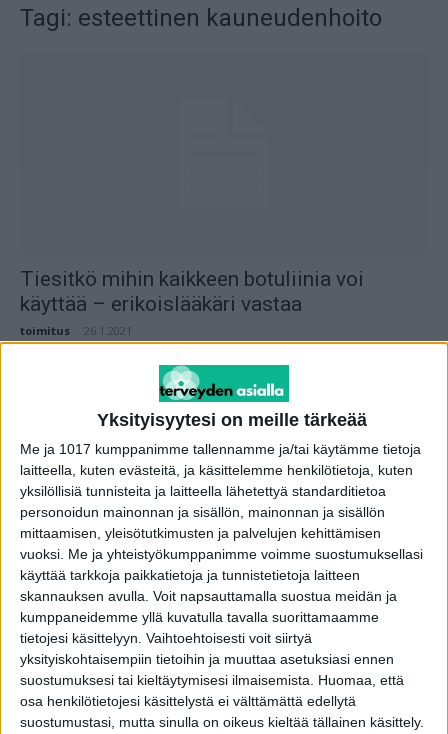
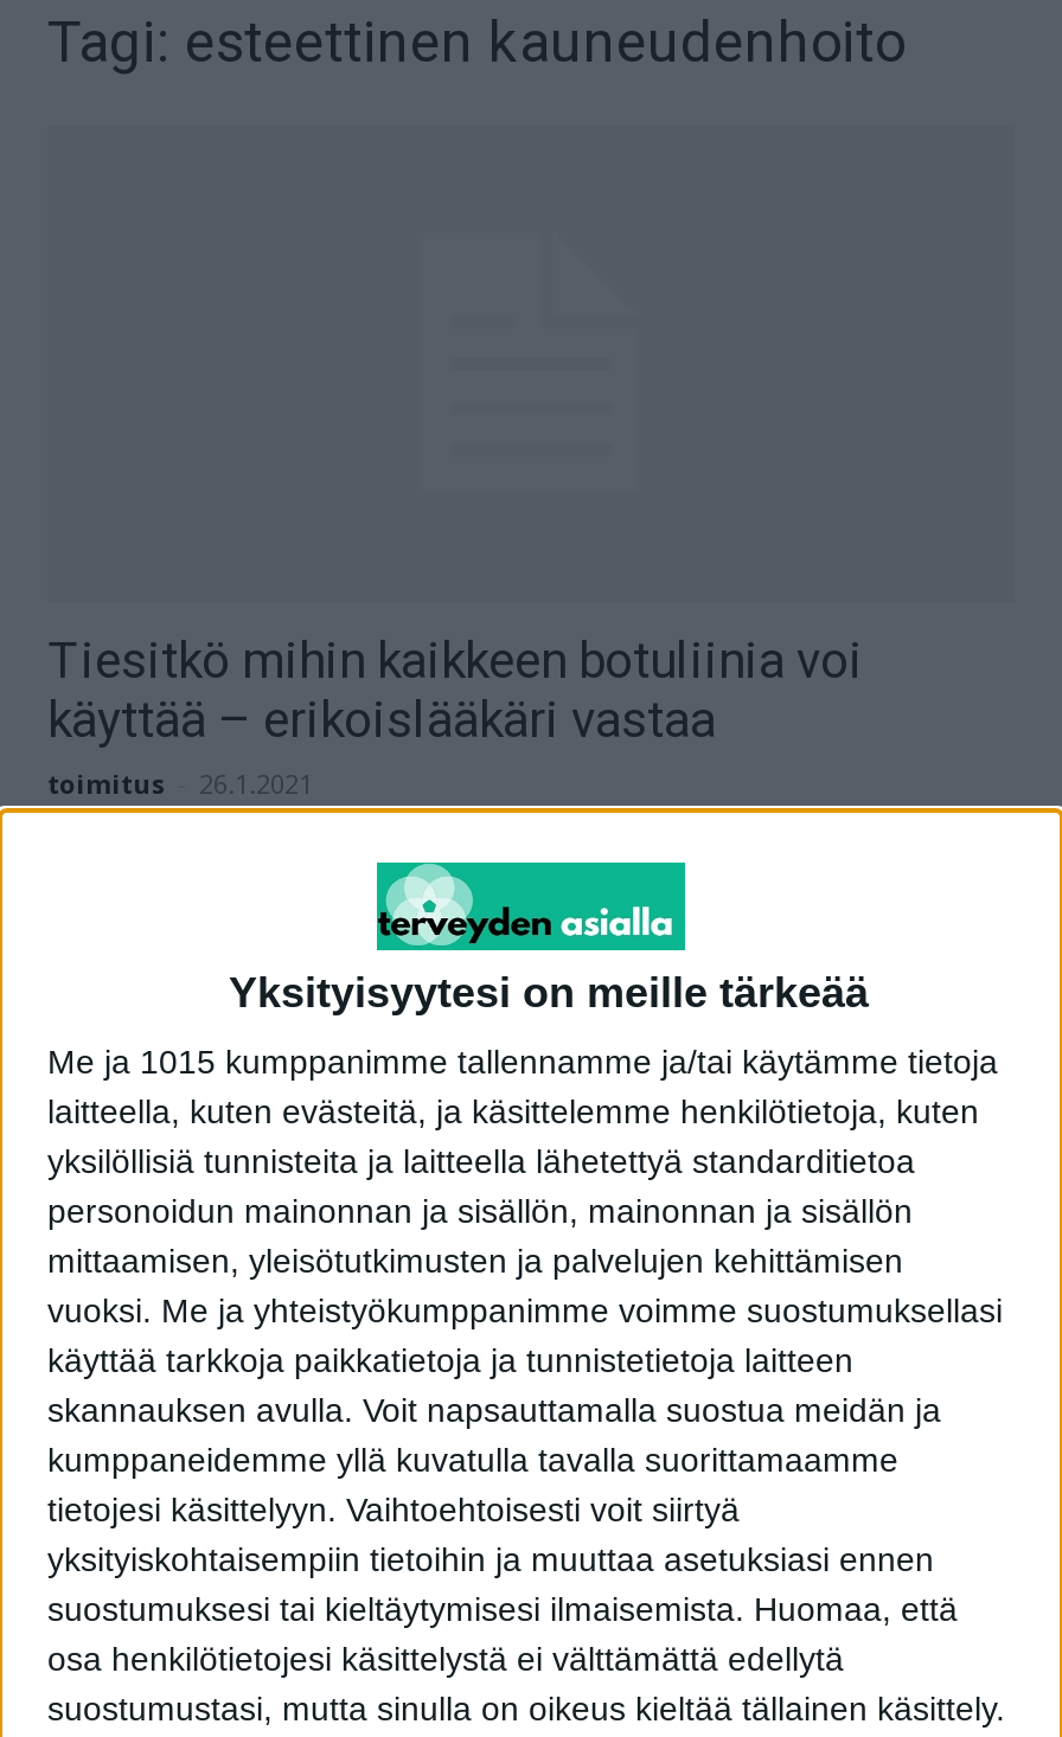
- Me ja 1017 kumppanimme tallennamme ja/tai käytämme tietoja
+ Me ja 1015 kumppanimme tallennamme ja/tai käytämme tietoja
